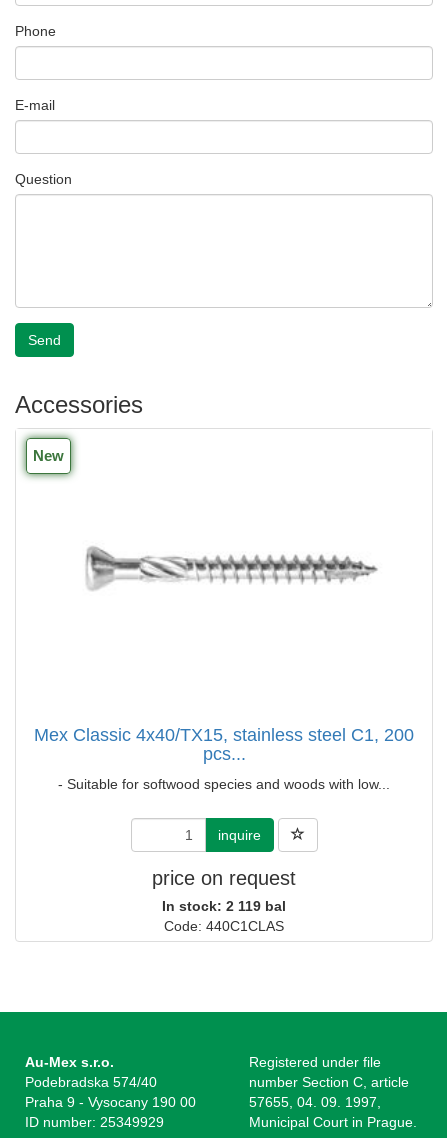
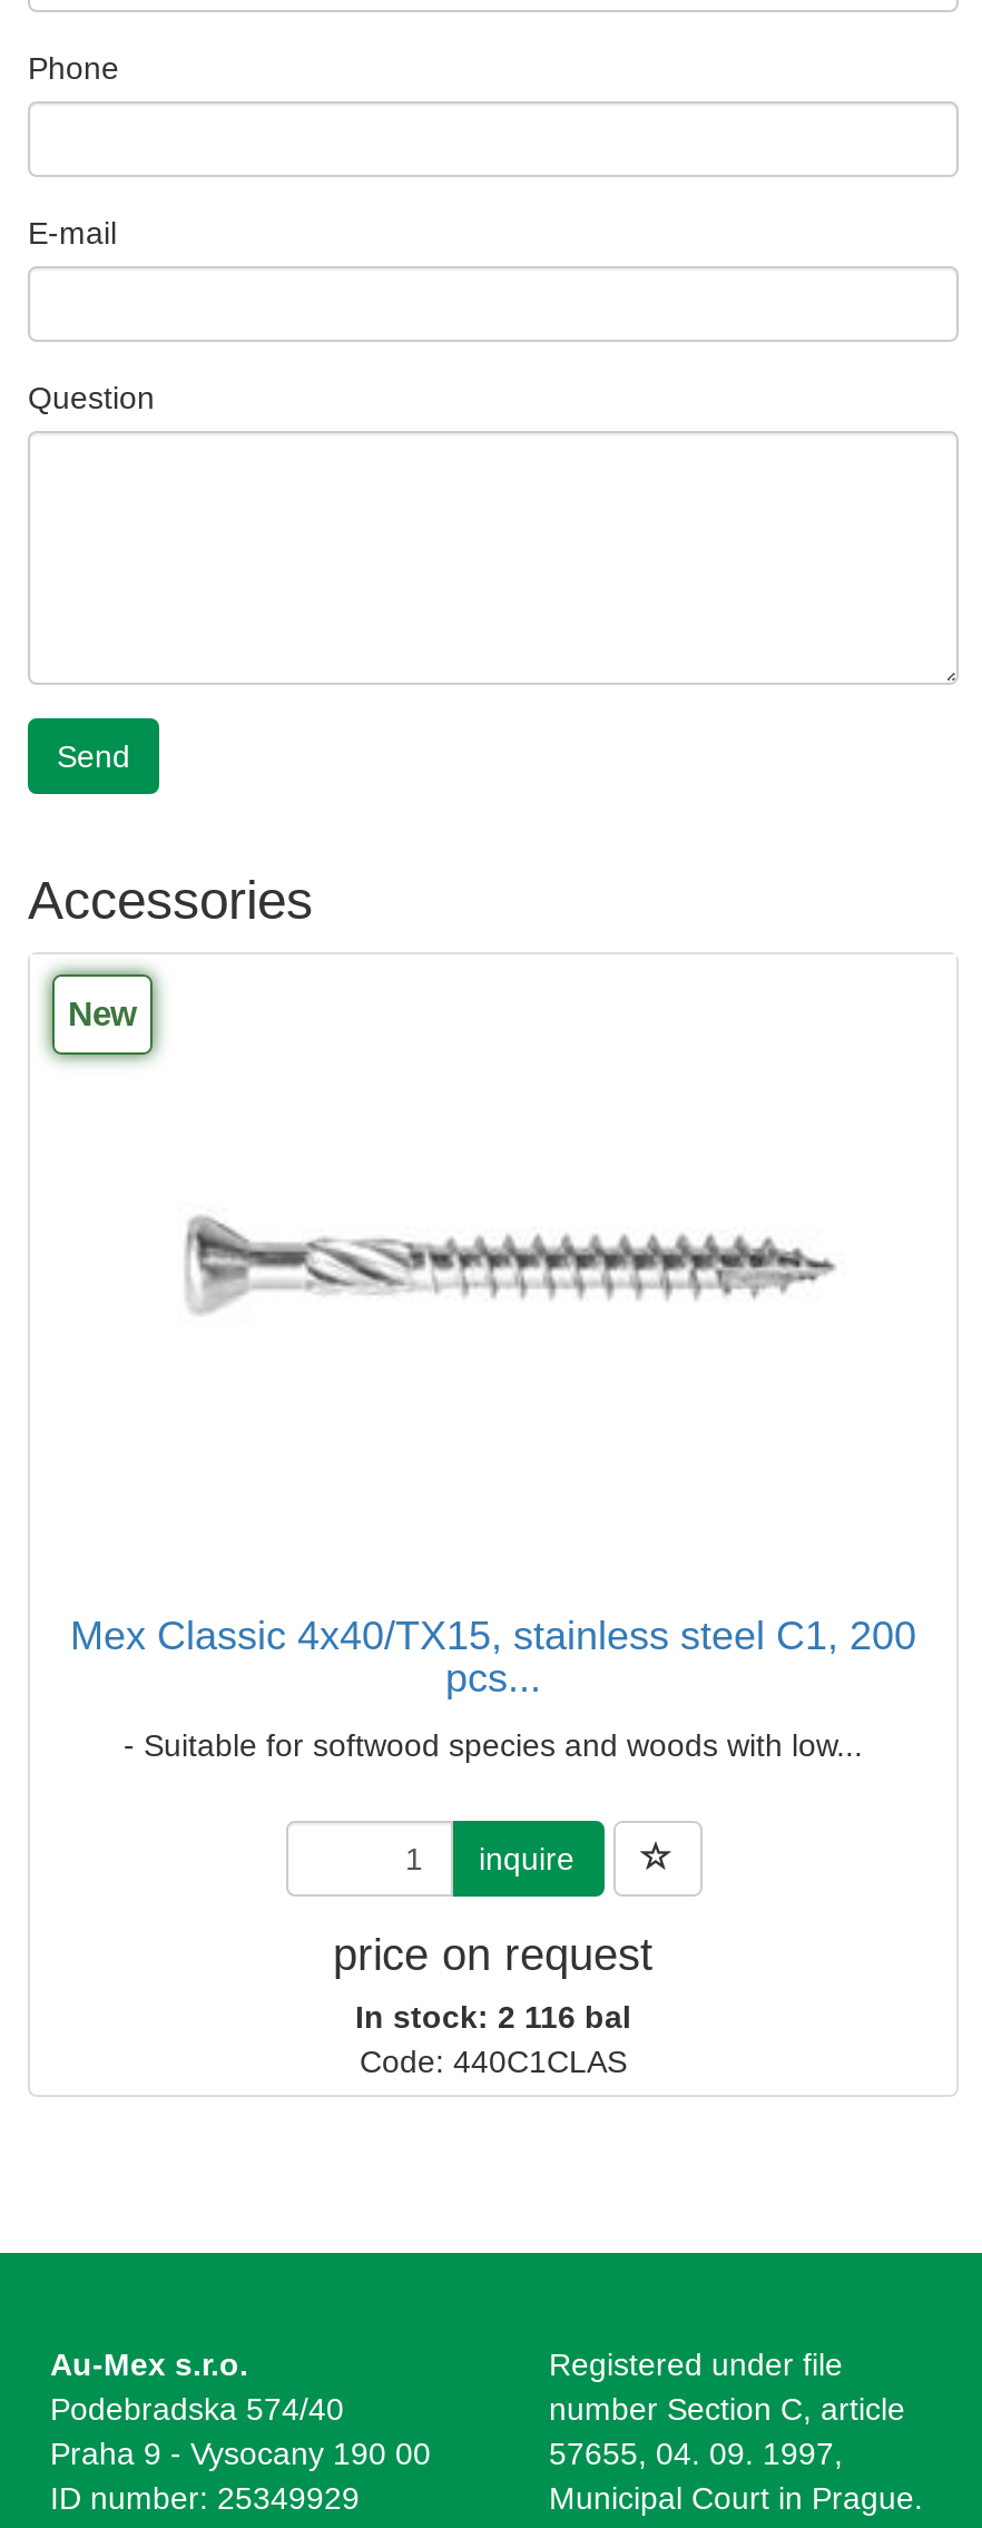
- In stock: 2 119 bal
+ In stock: 2 116 bal
